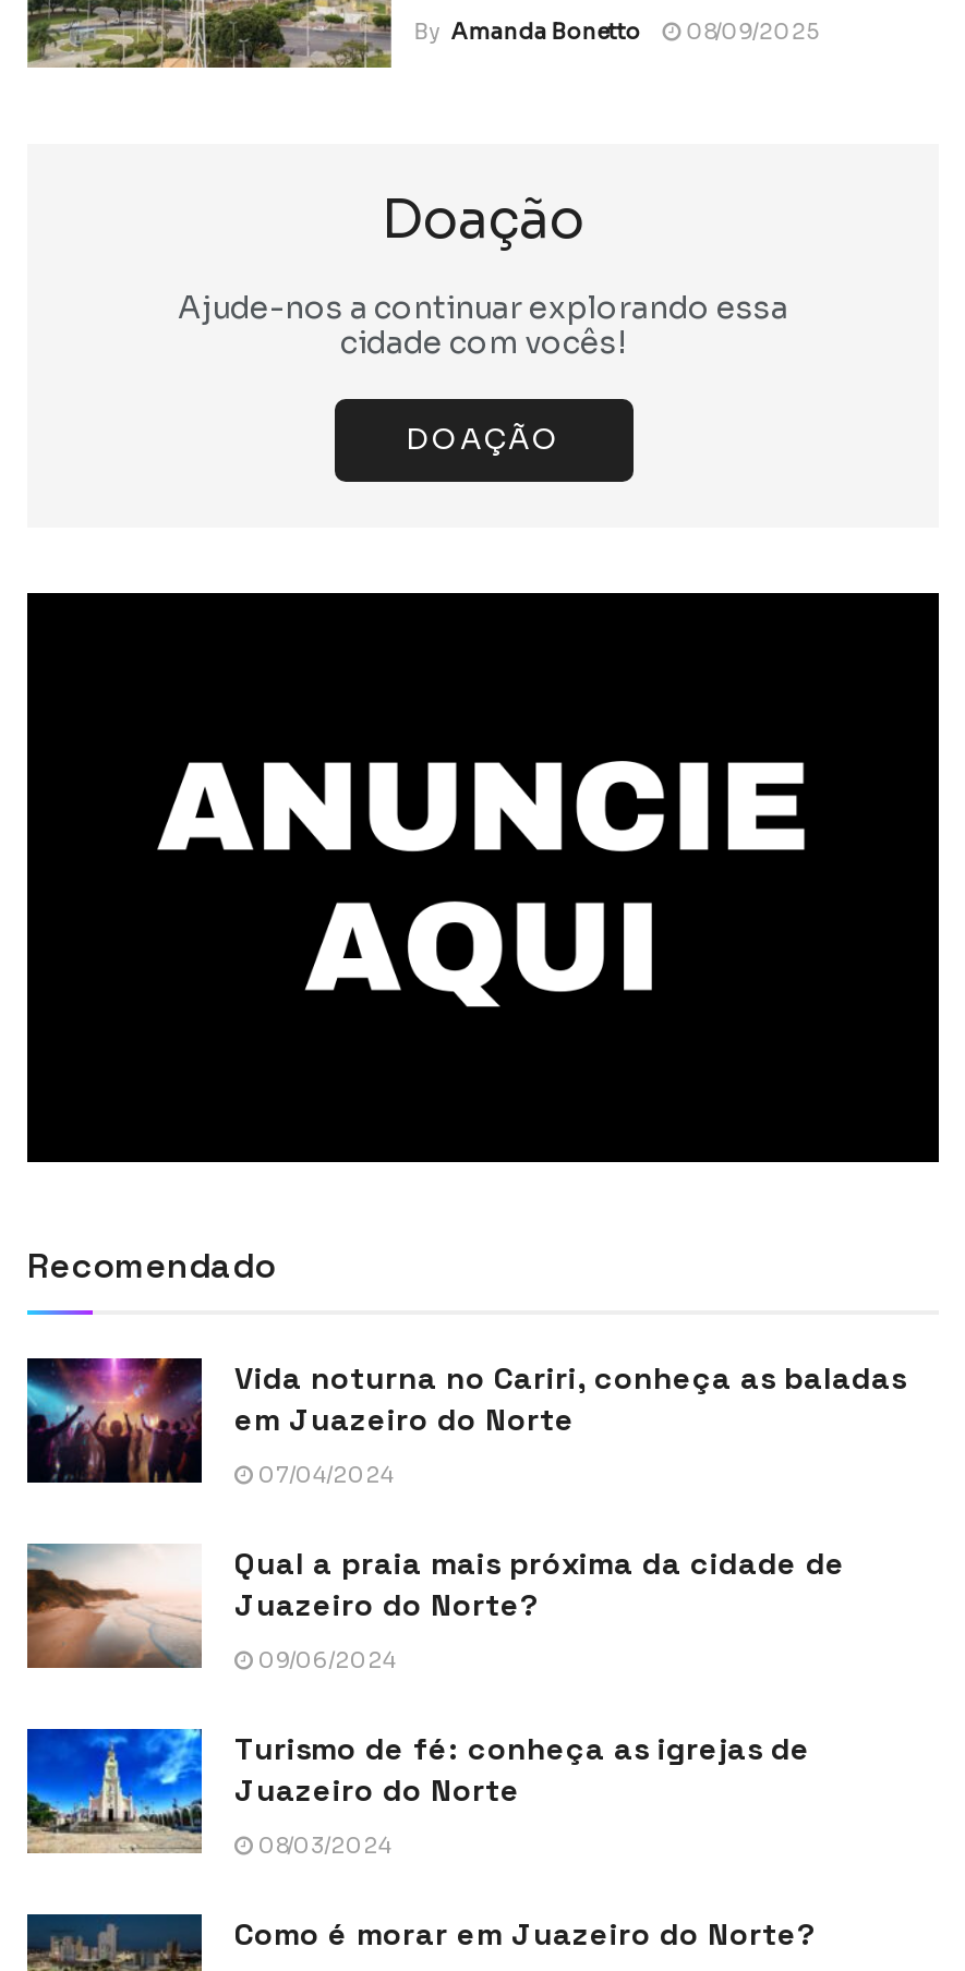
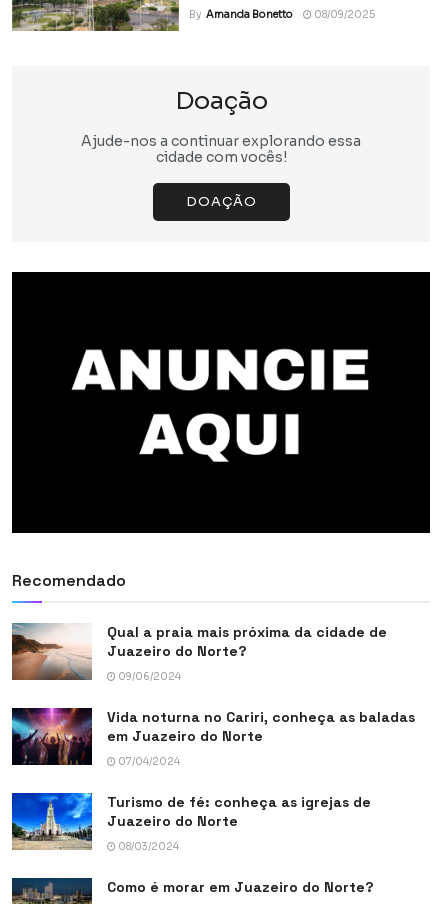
moved down: [image] | Vida noturna no Cariri, conheça as baladas | em Juazeiro do Norte | 07/04/2024

moved up: [image] | Qual a praia mais próxima da cidade de | Juazeiro do Norte? | 09/06/2024
